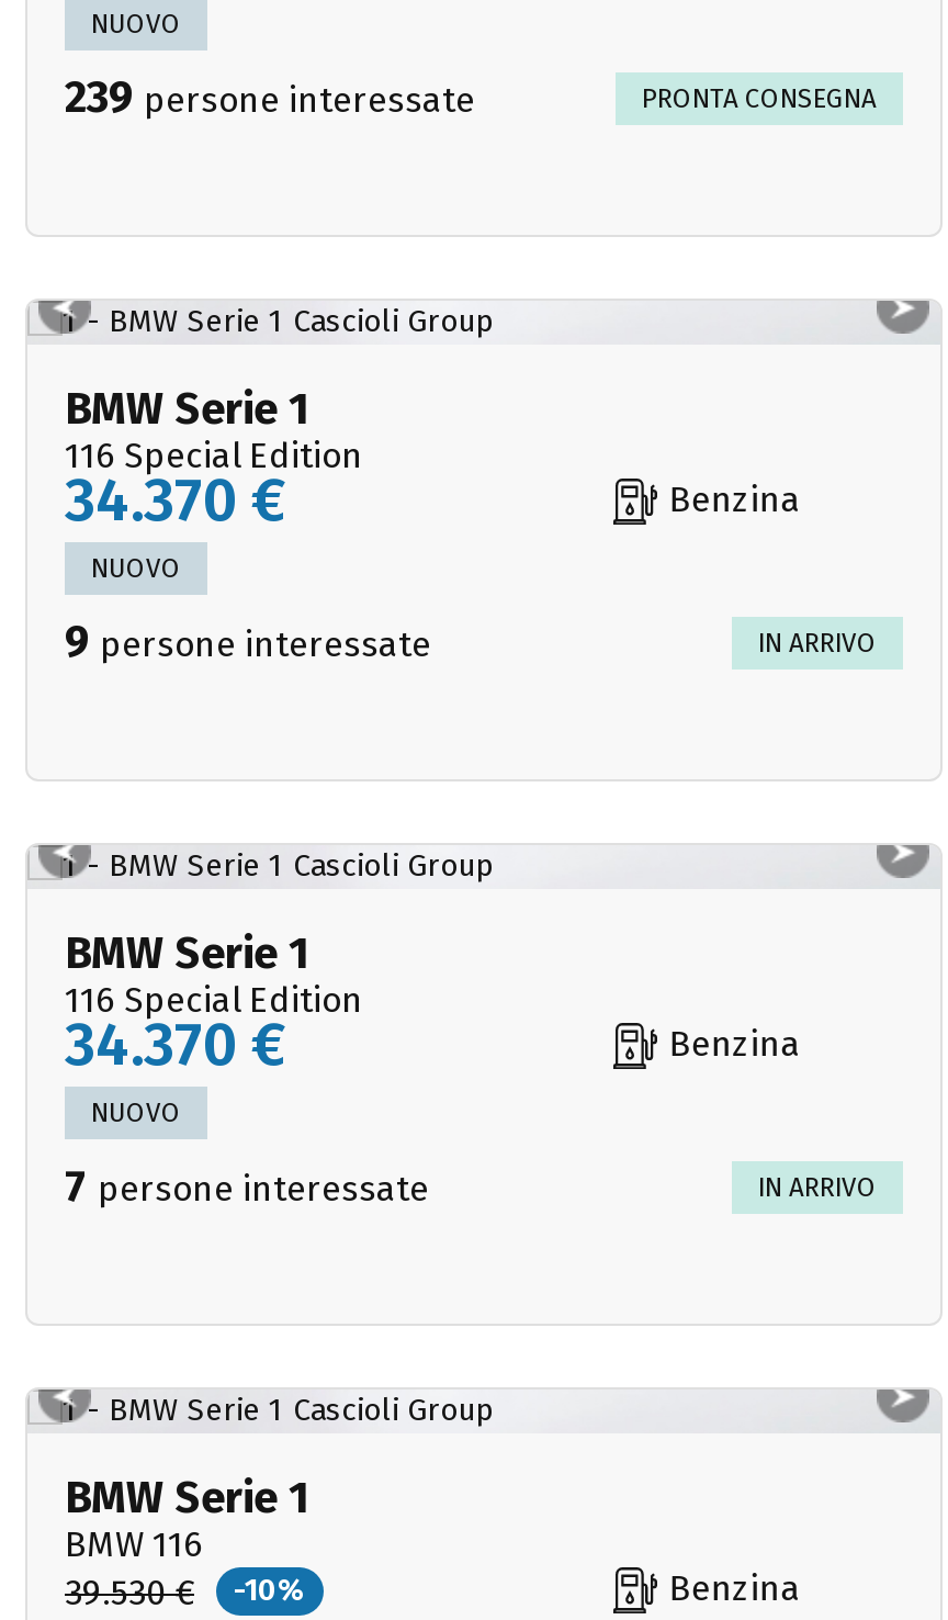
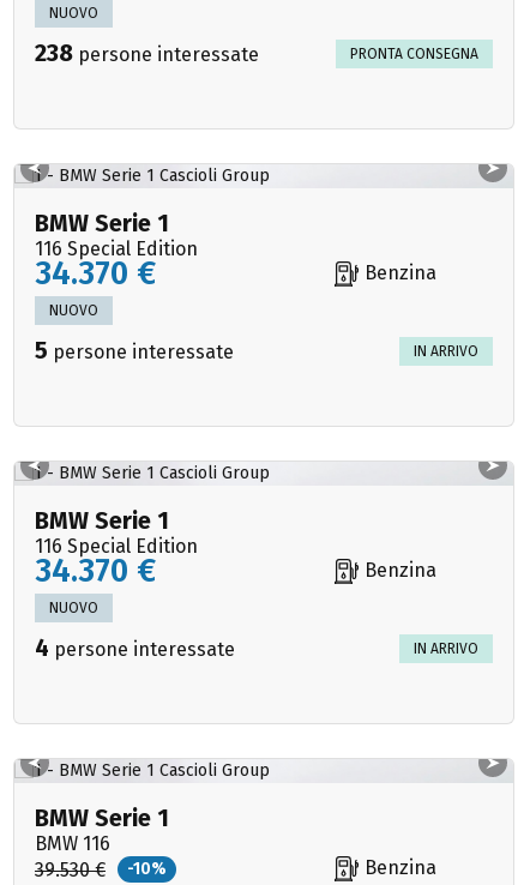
- 239 persone interessate
+ 238 persone interessate

- 9 persone interessate
+ 5 persone interessate

- 7 persone interessate
+ 4 persone interessate
